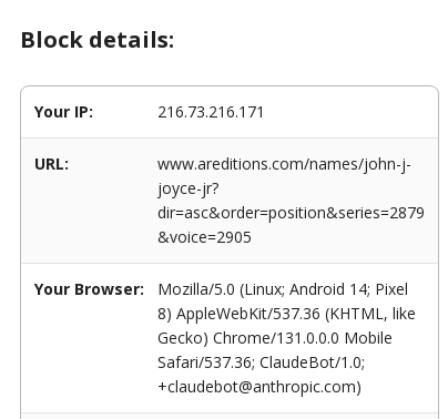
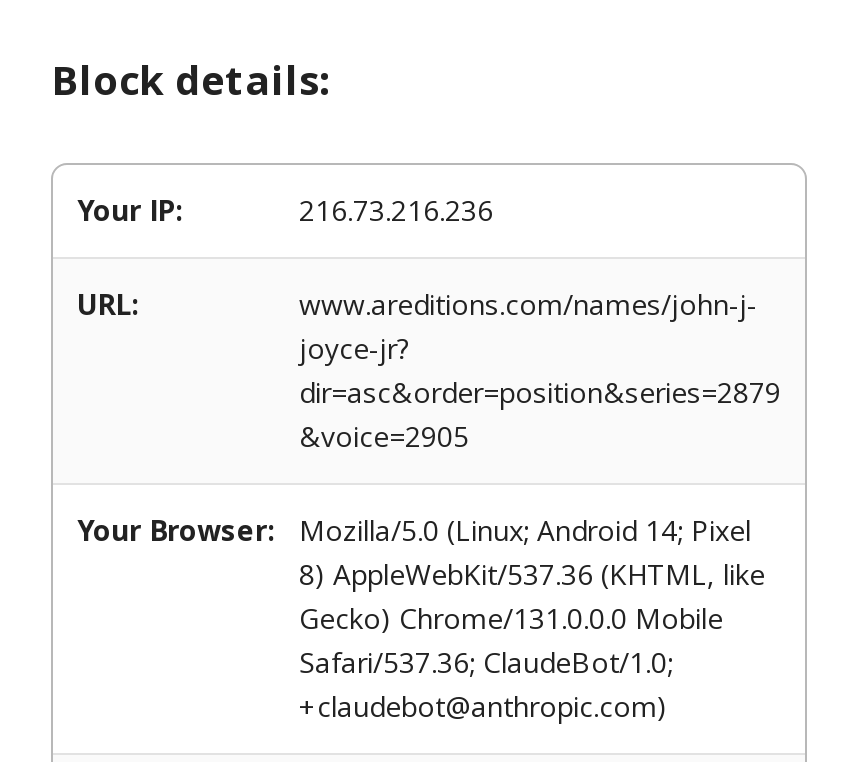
- 216.73.216.171
+ 216.73.216.236
